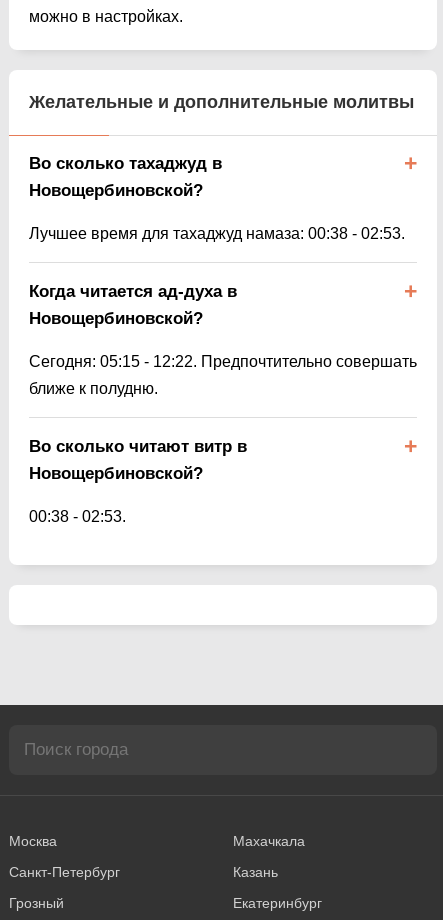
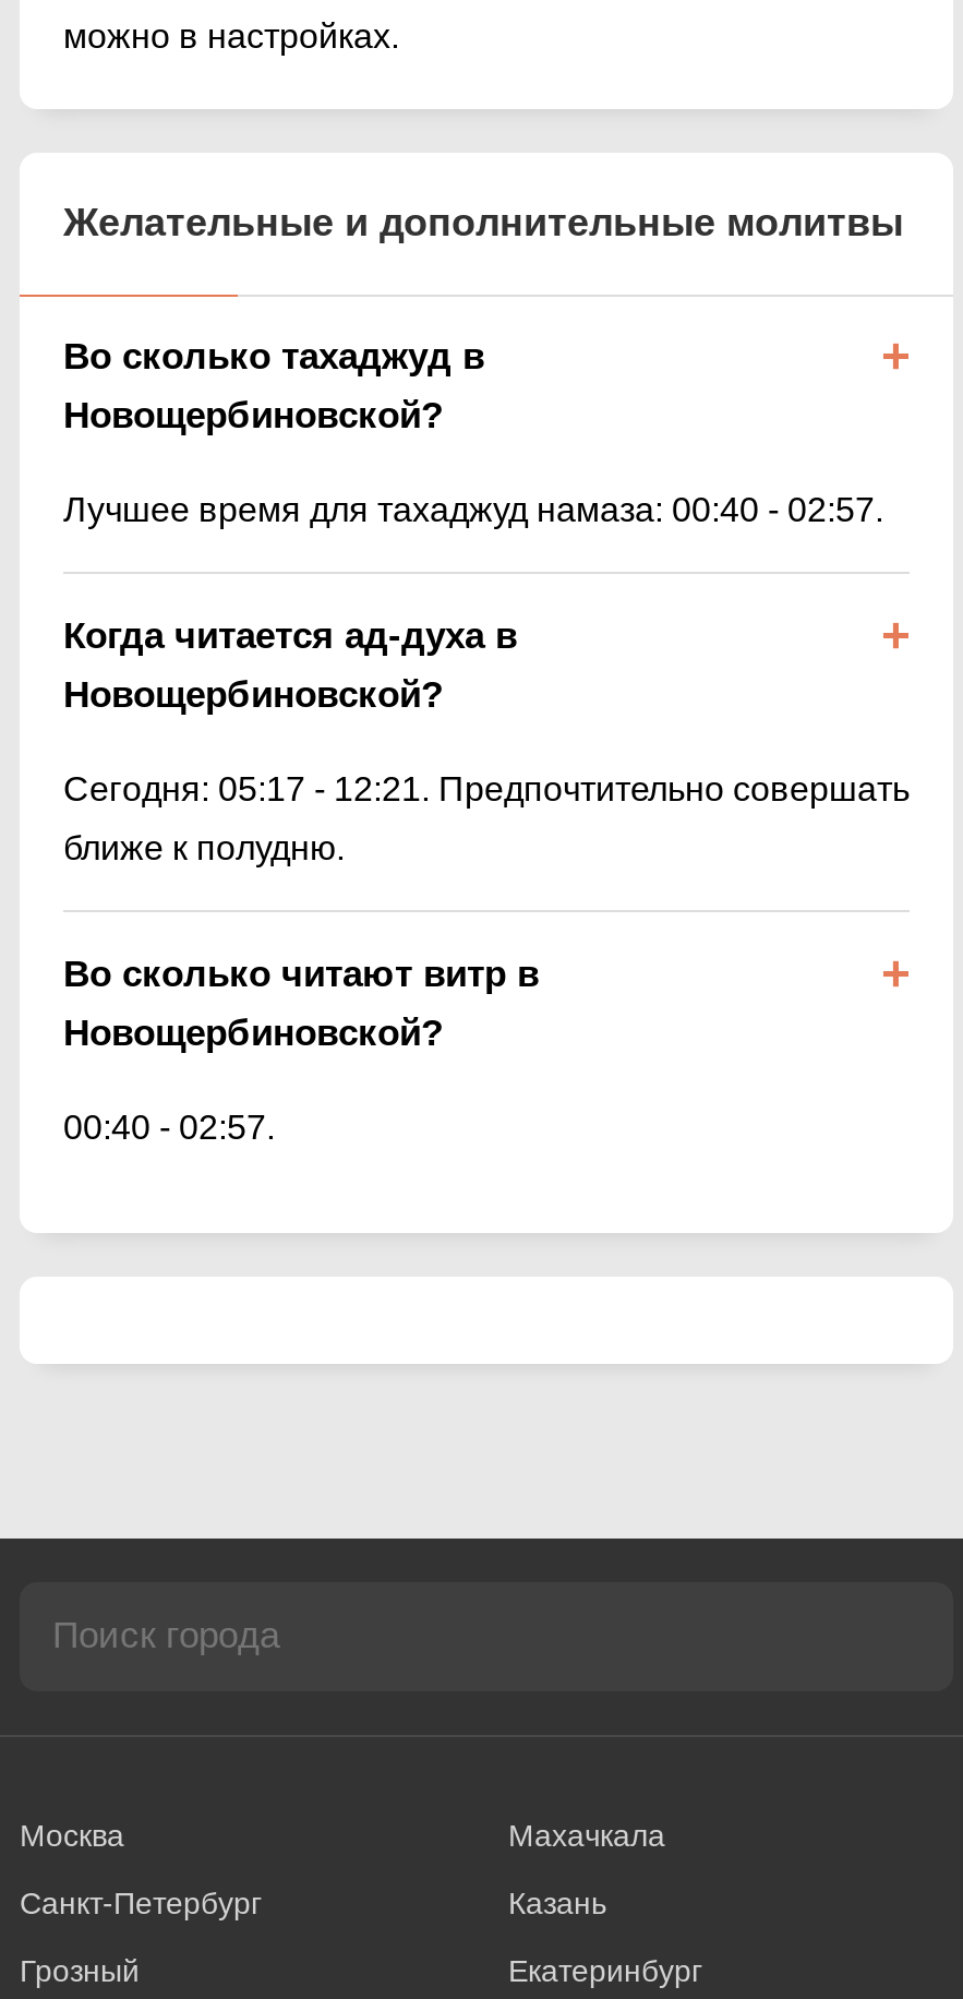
- Лучшее время для тахаджуд намаза: 00:38 - 02:53.
+ Лучшее время для тахаджуд намаза: 00:40 - 02:57.

- Сегодня: 05:15 - 12:22. Предпочтительно совершать
+ Сегодня: 05:17 - 12:21. Предпочтительно совершать

- 00:38 - 02:53.
+ 00:40 - 02:57.
